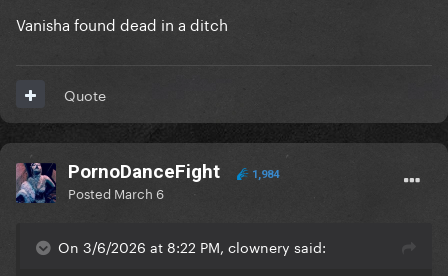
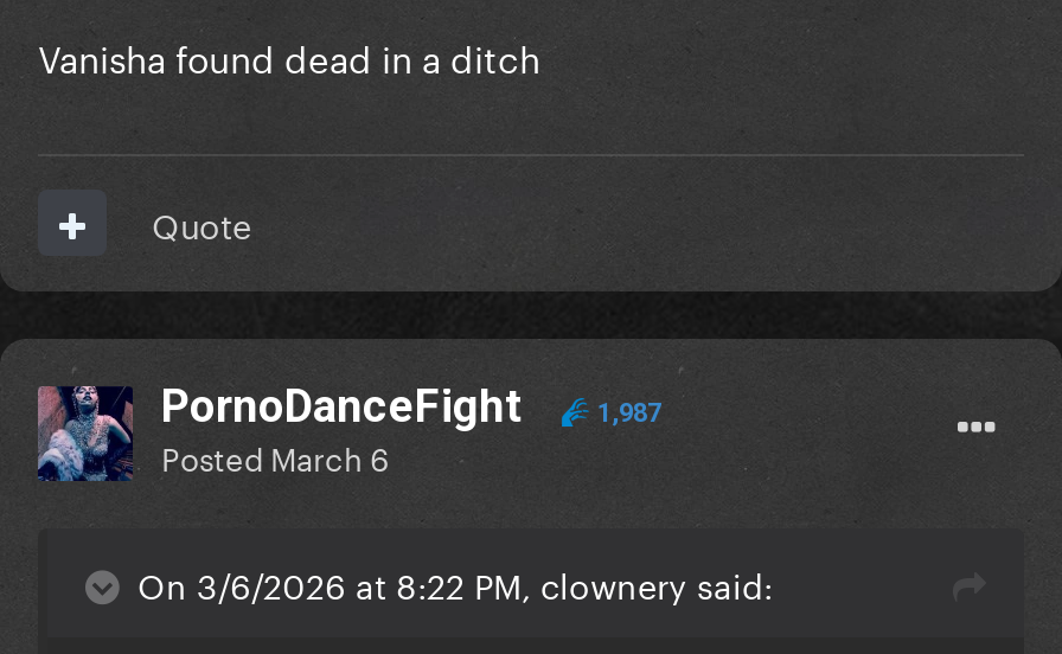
- 1,984
+ 1,987
